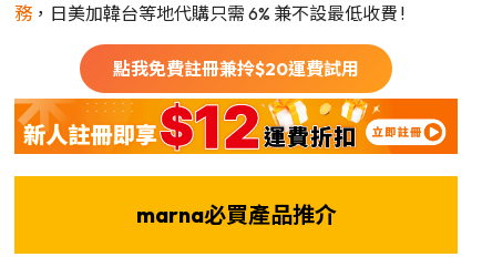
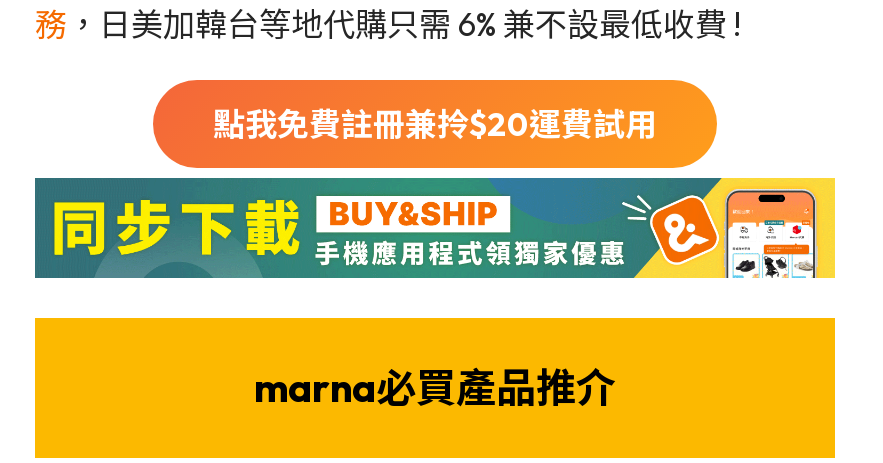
- [image]
+ [image]
